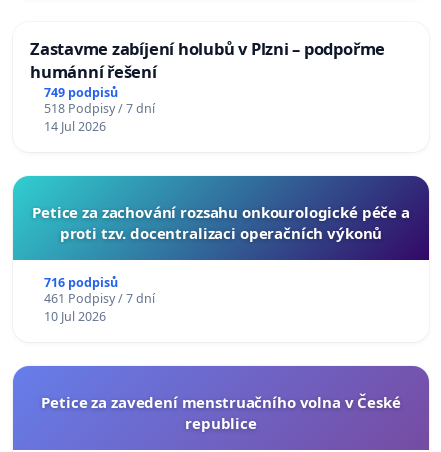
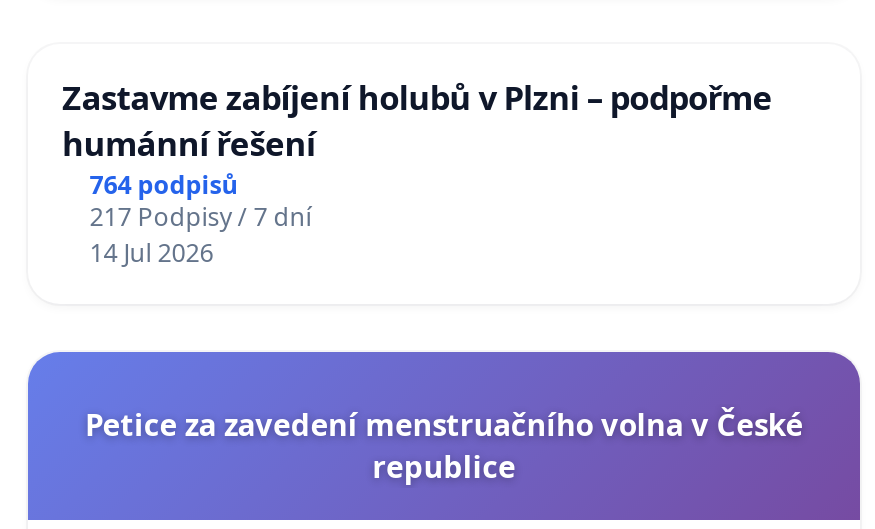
- 749 podpisů
+ 764 podpisů

- 518 Podpisy / 7 dní
+ 217 Podpisy / 7 dní

- [image]
- Petice za zachování rozsahu onkourologické péče a
- proti tzv. docentralizaci operačních výkonů
- 716 podpisů
- 461 Podpisy / 7 dní
- 10 Jul 2026
